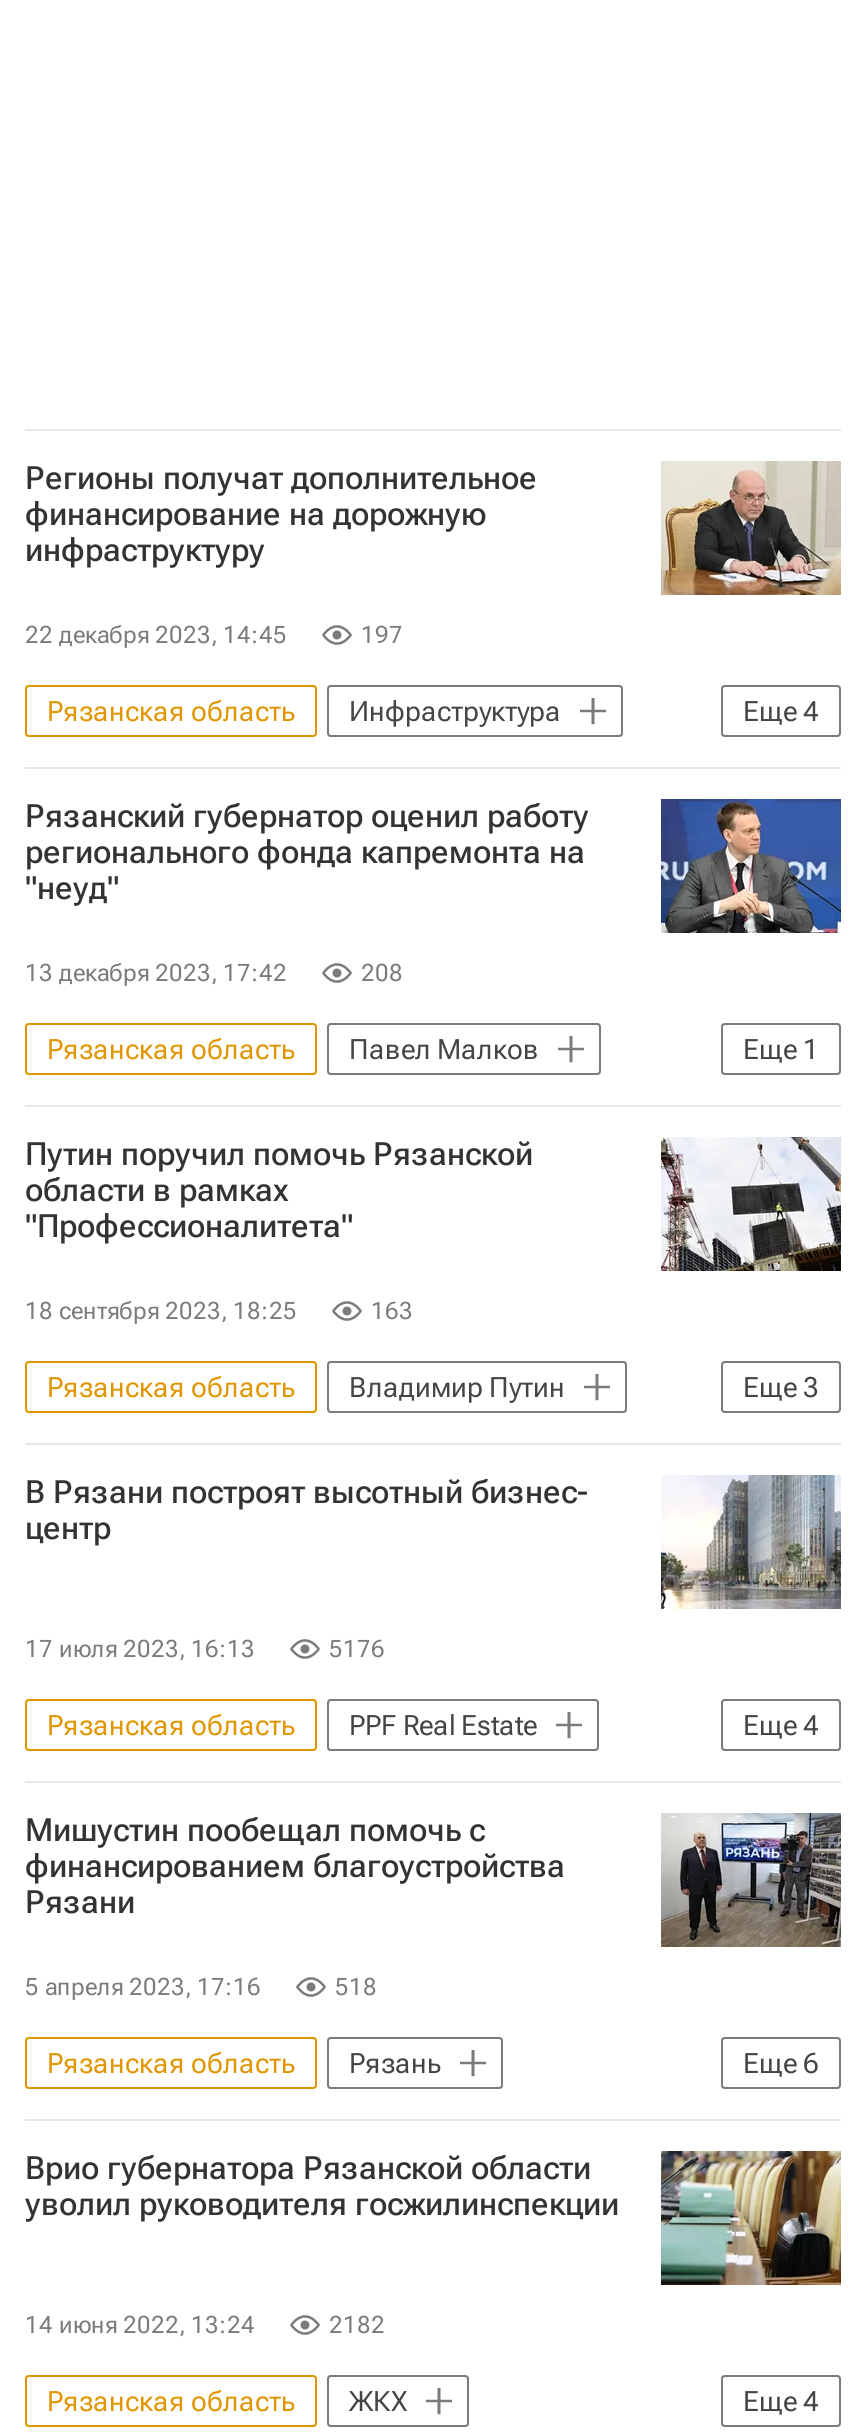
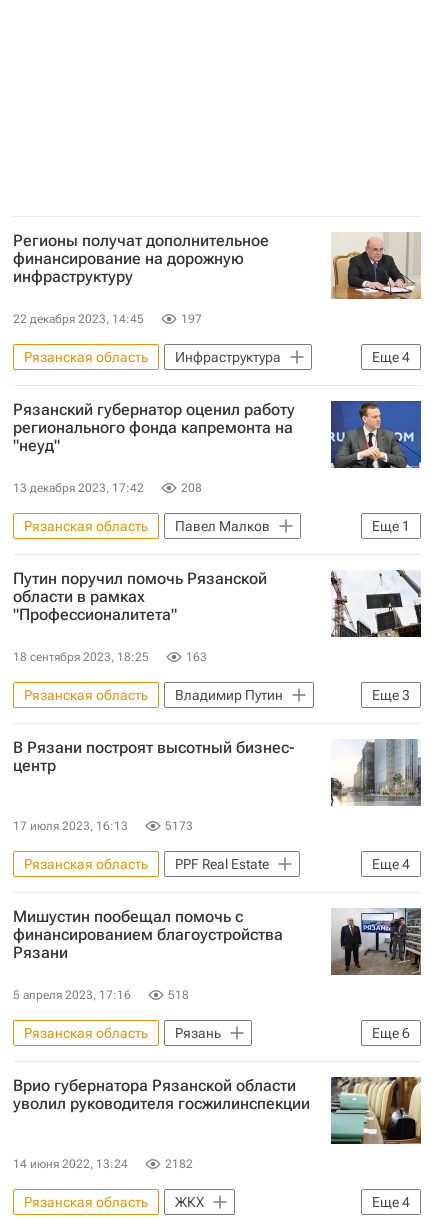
- 5176
+ 5173
